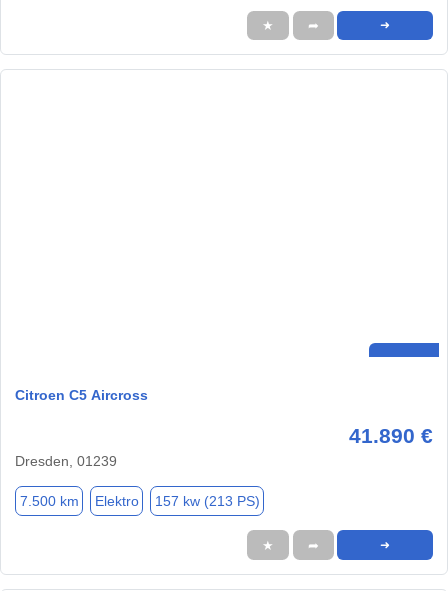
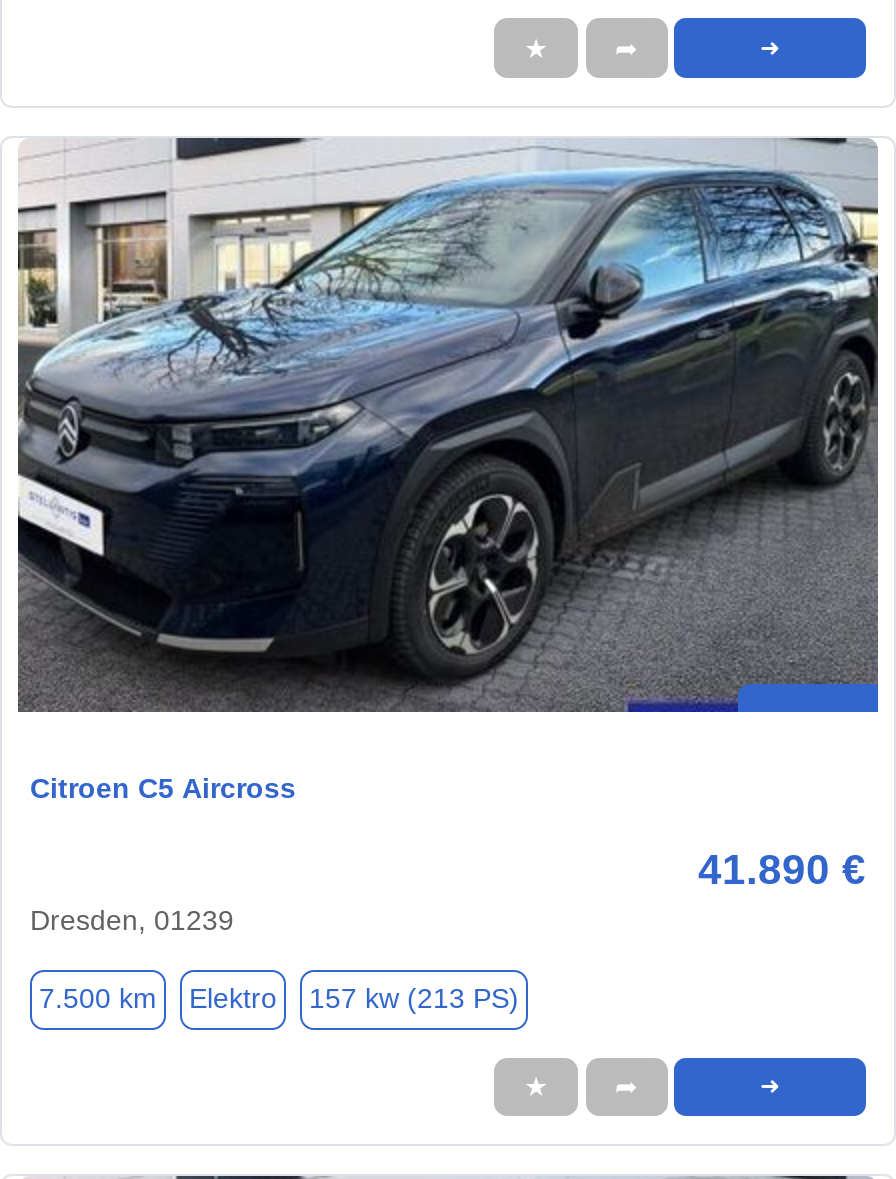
+ [image]
